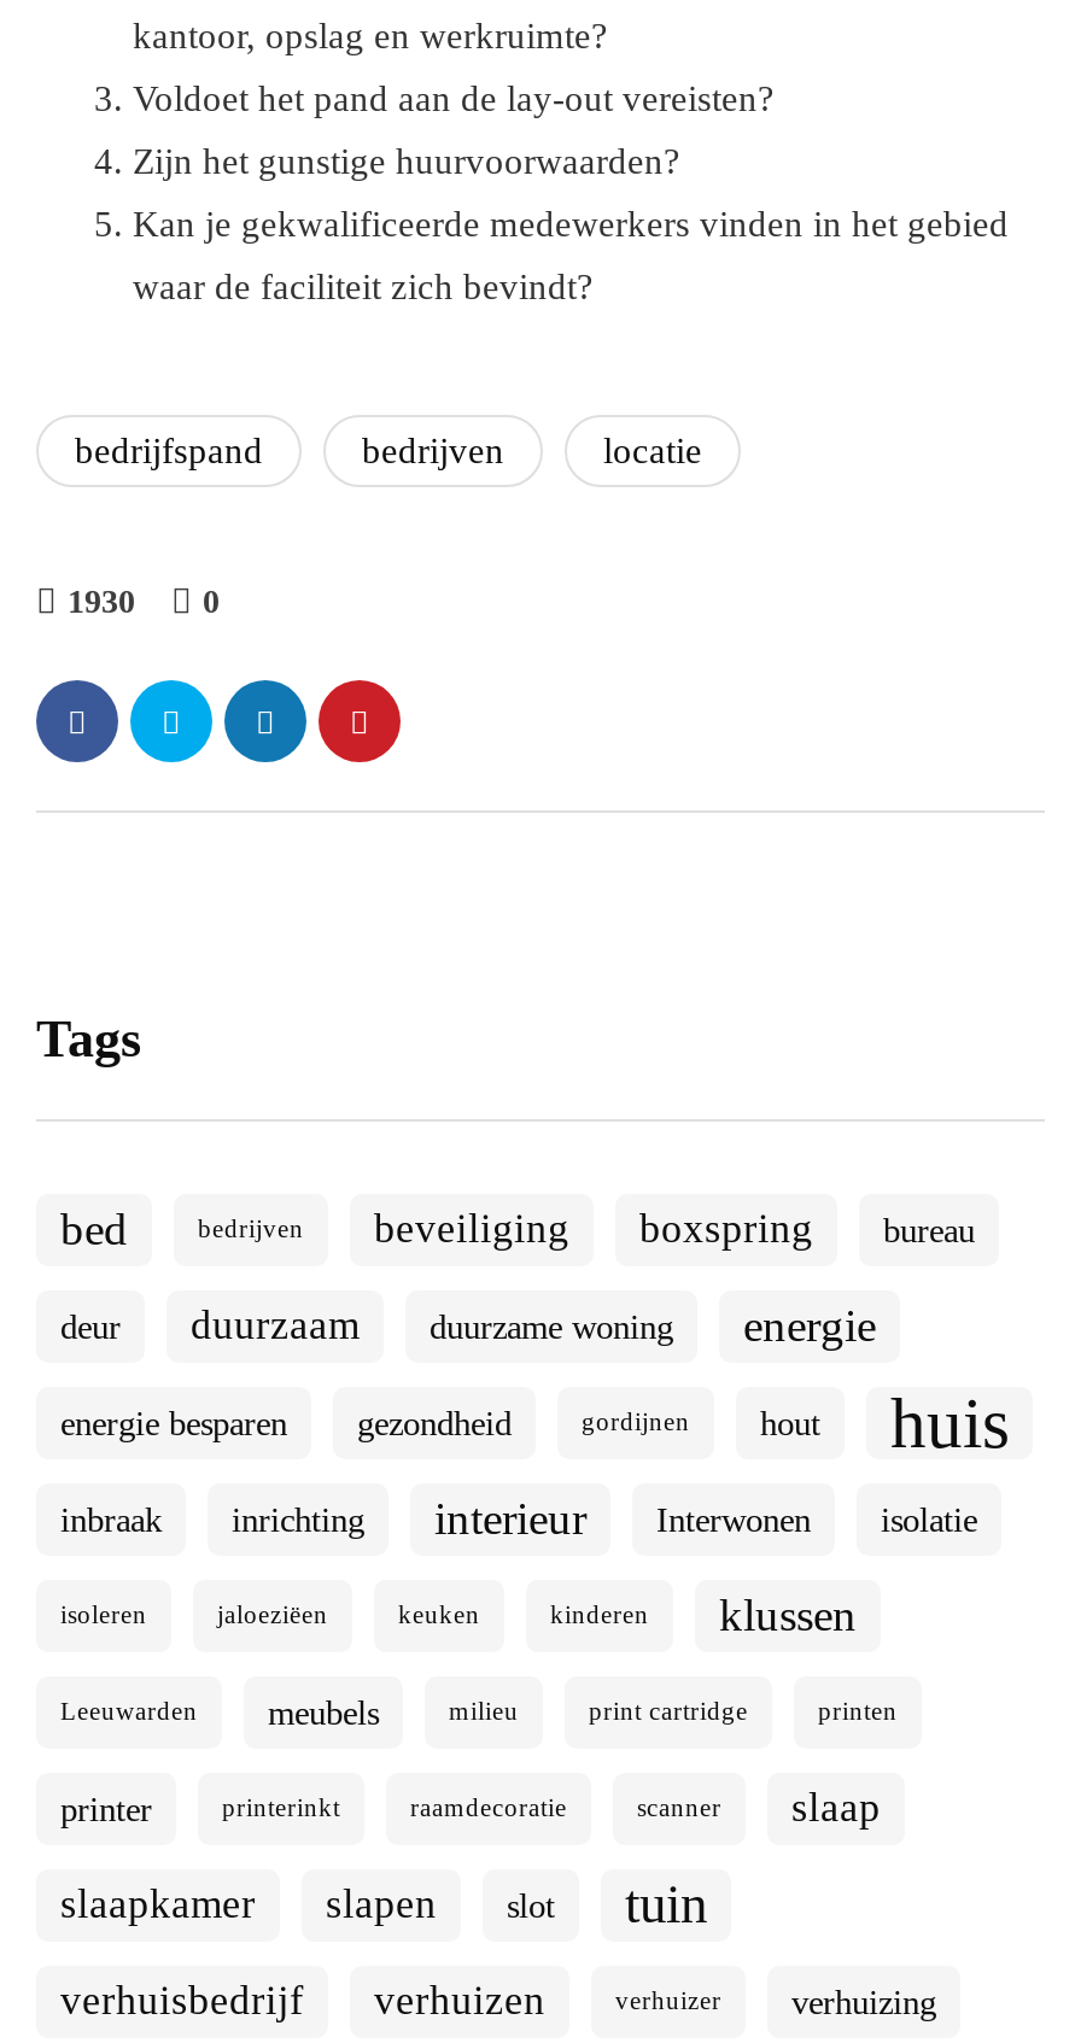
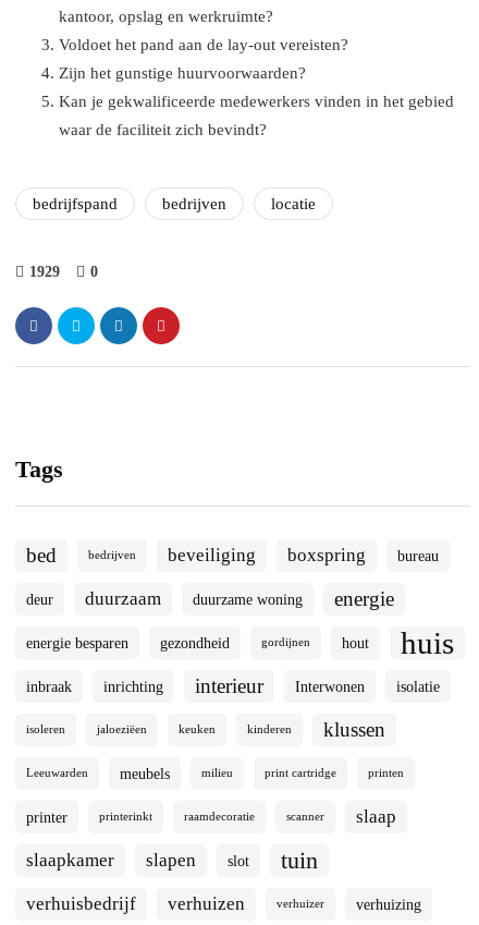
- 1930 0
+ 1929 0
